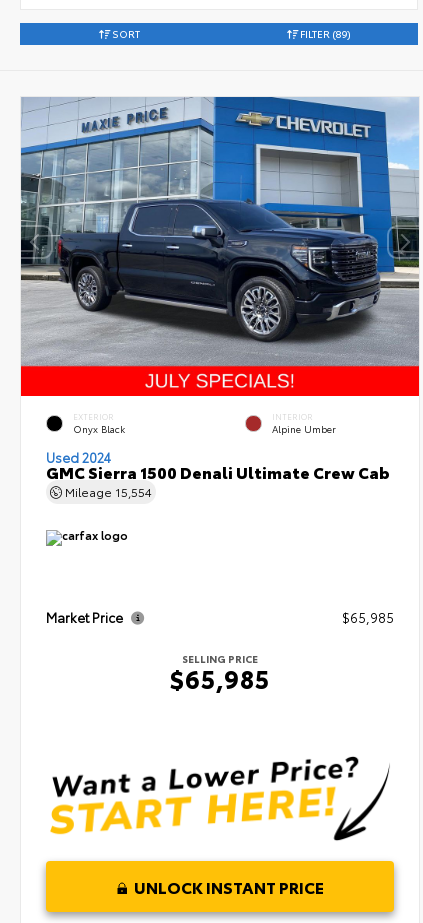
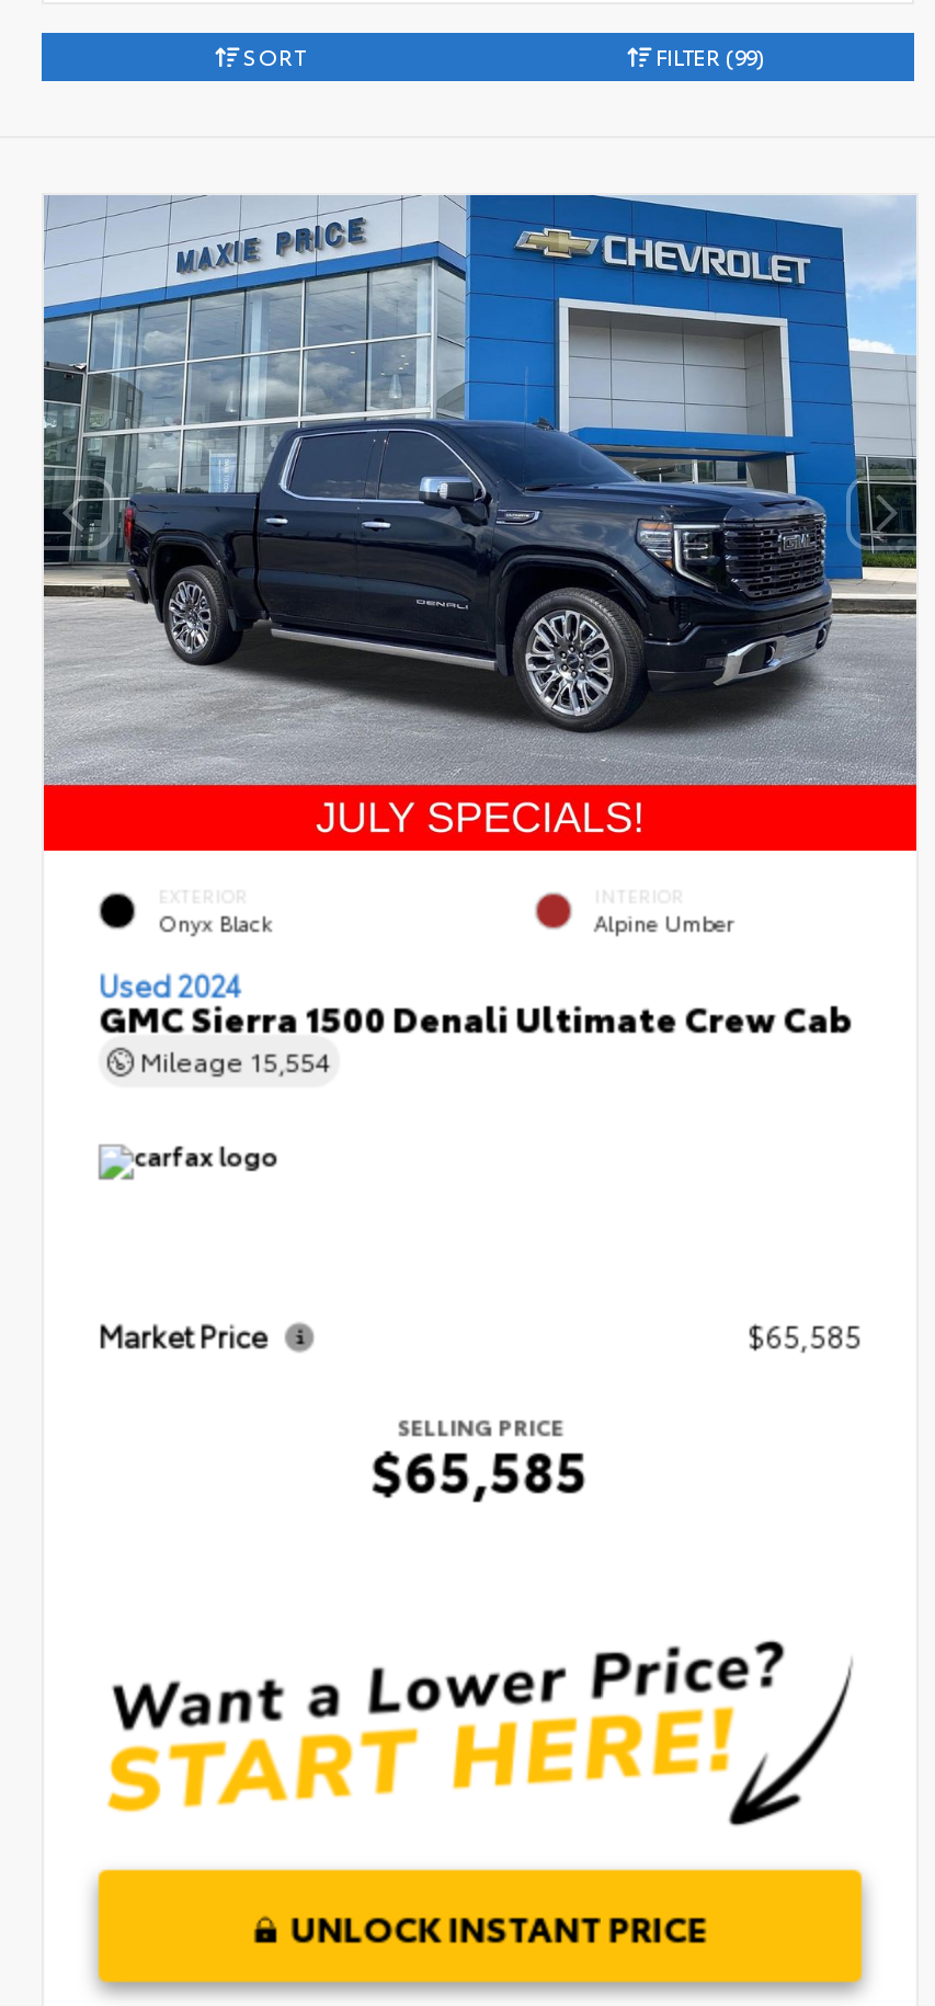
- FILTER (89)
+ FILTER (99)

- $65,985
+ $65,585

- $65,985
+ $65,585
